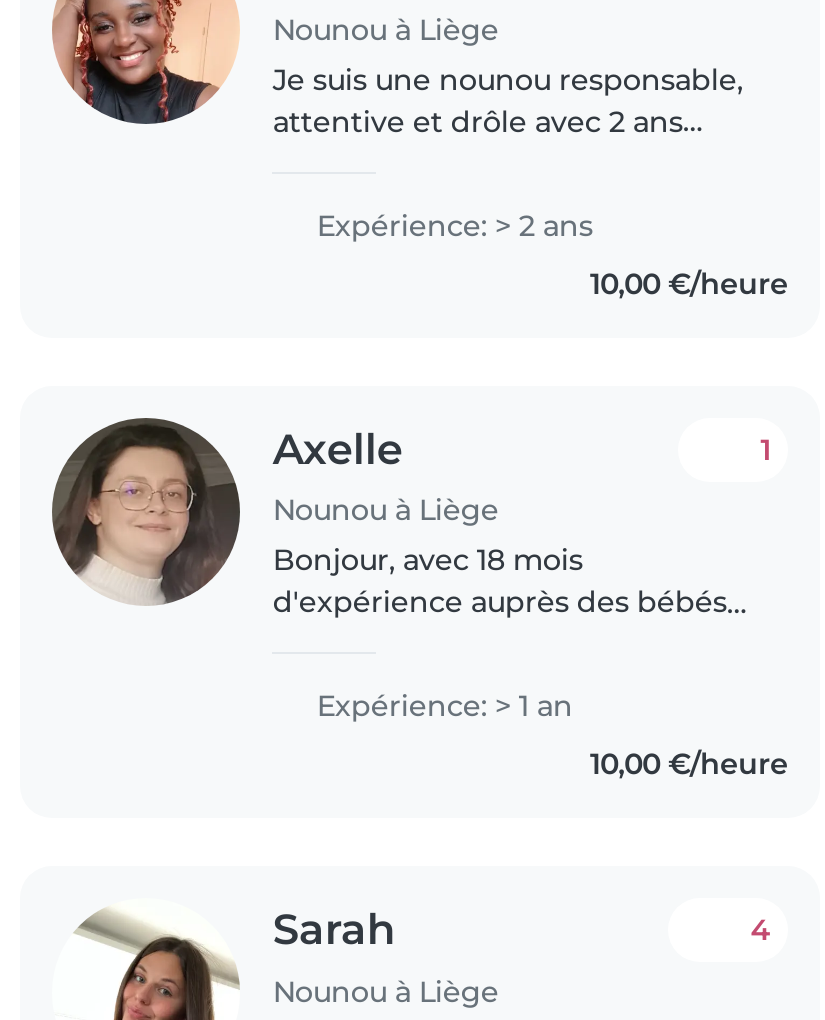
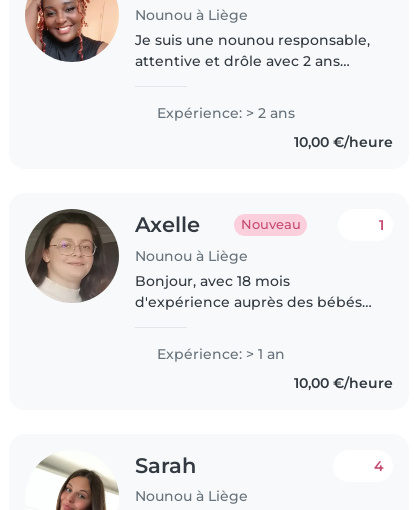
+ Nouveau
